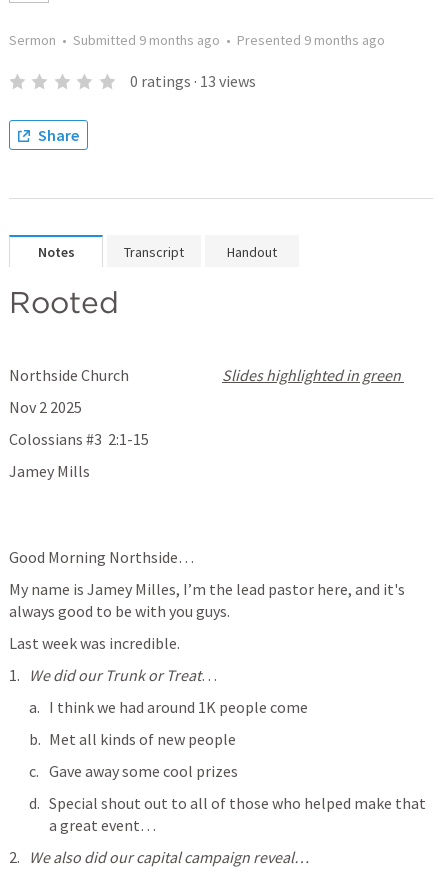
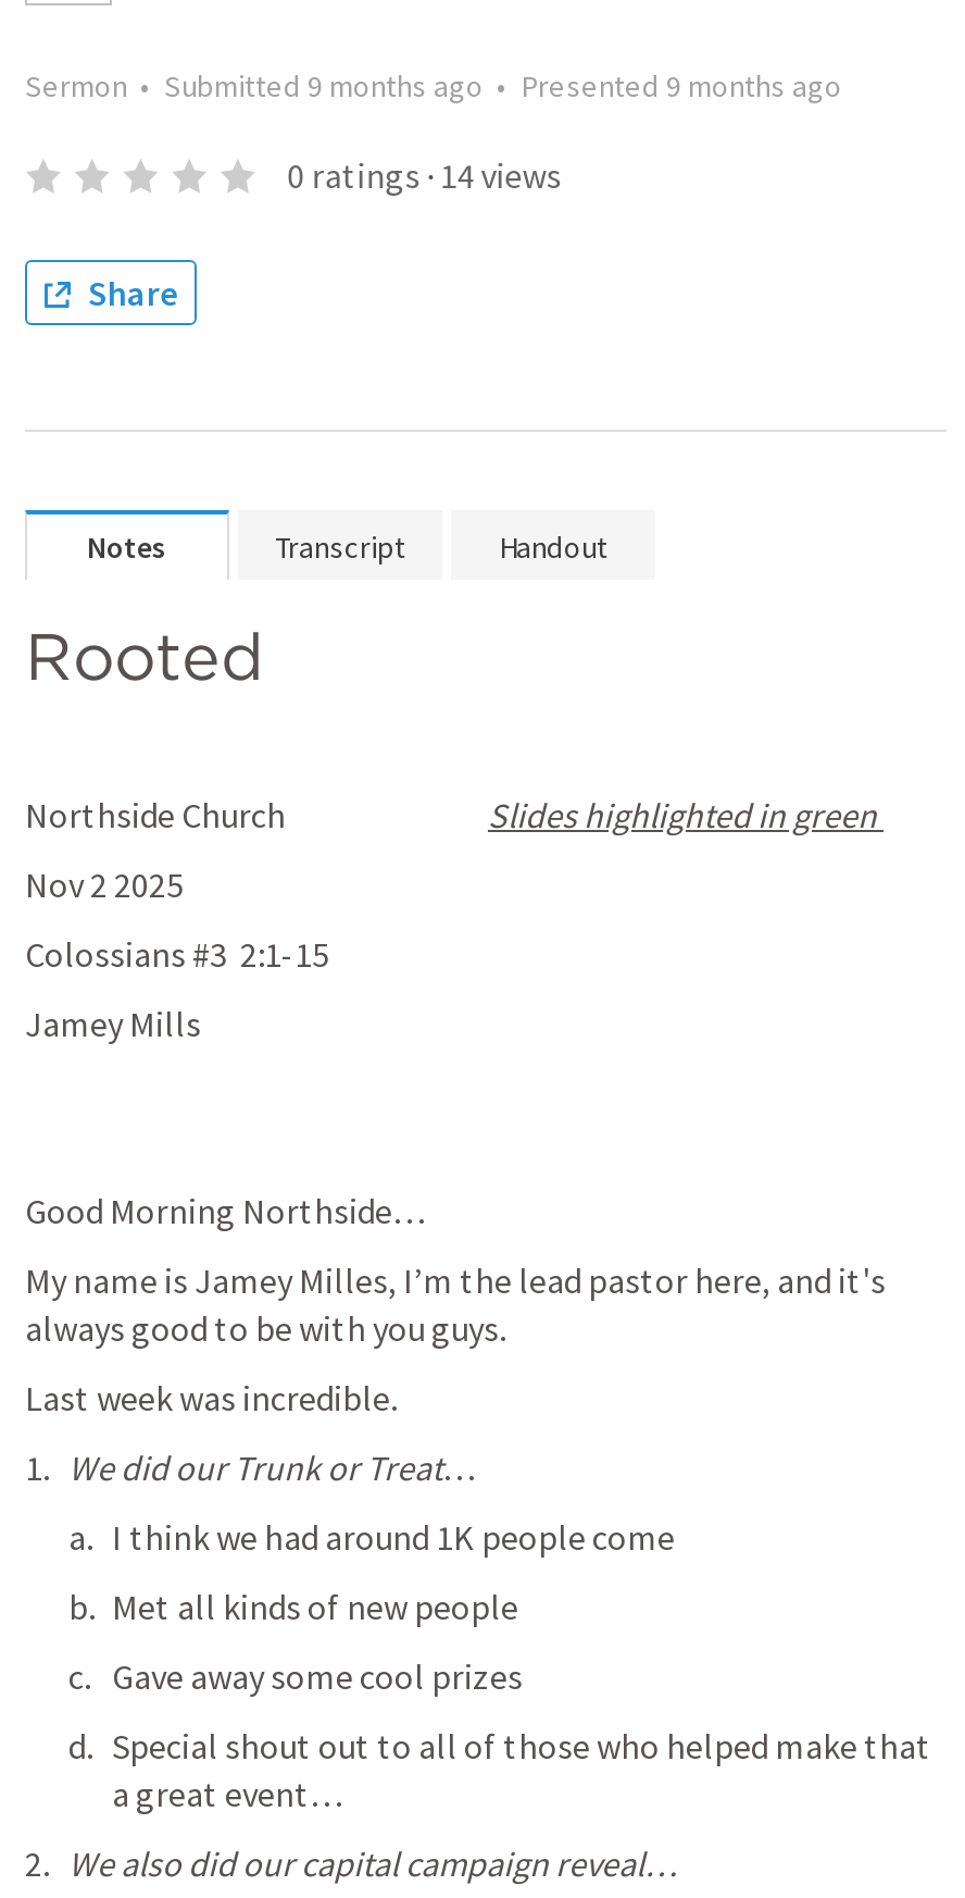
- 0 ratings · 13 views
+ 0 ratings · 14 views
